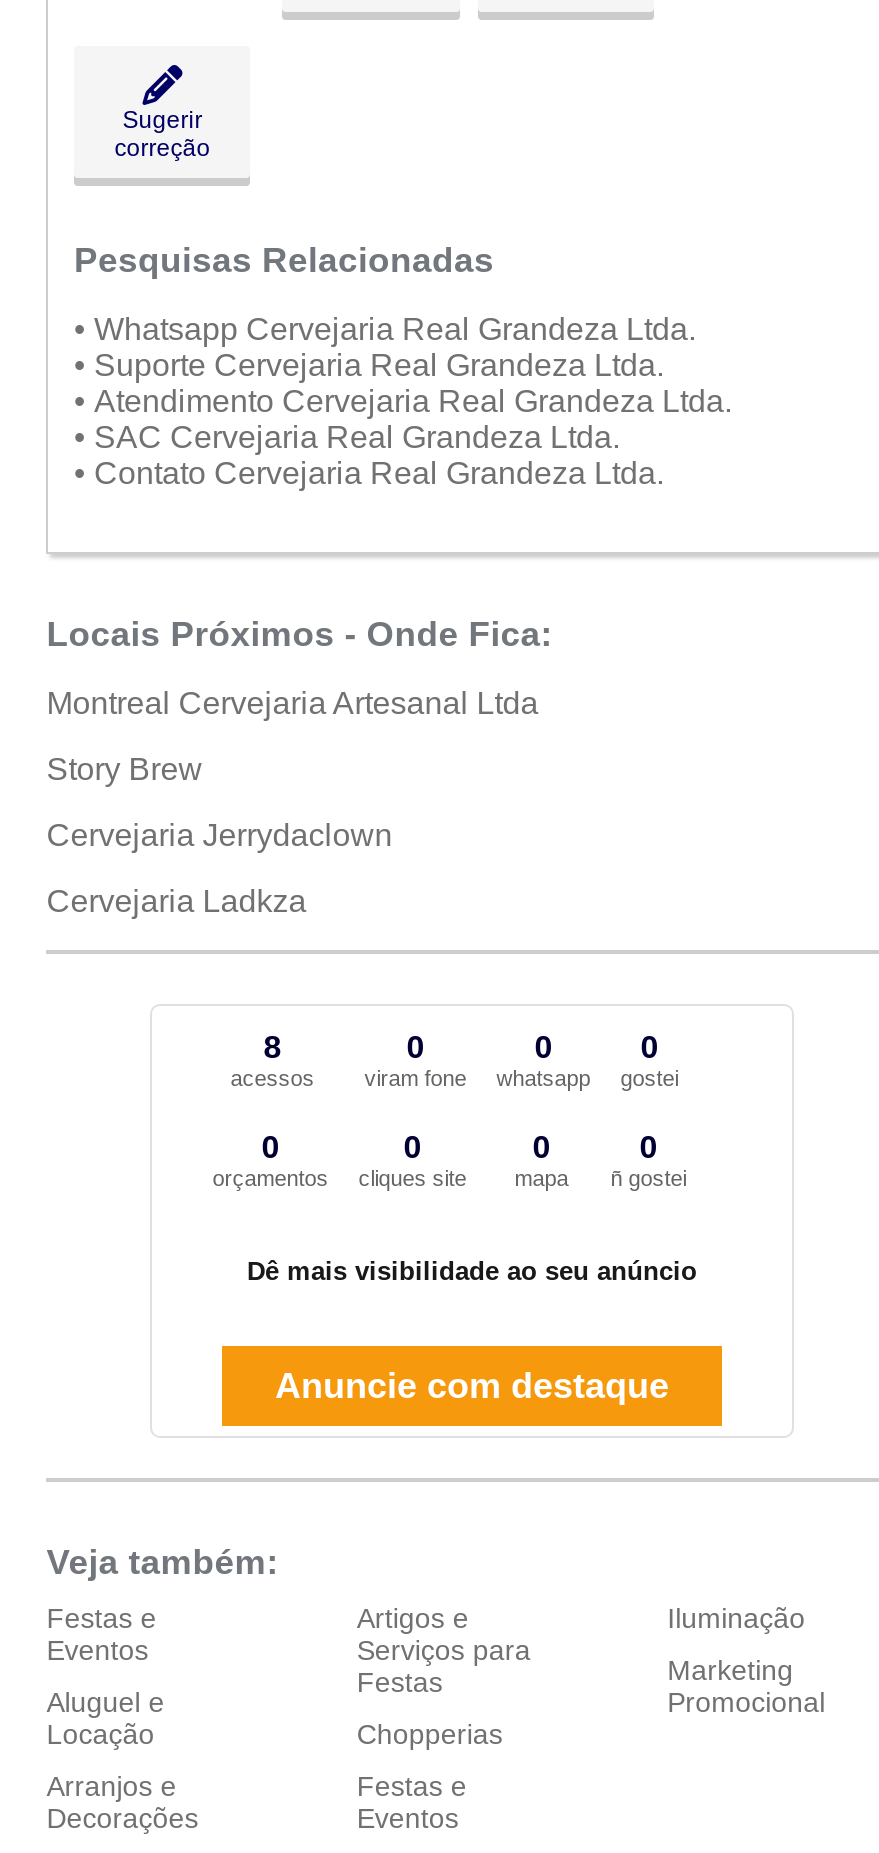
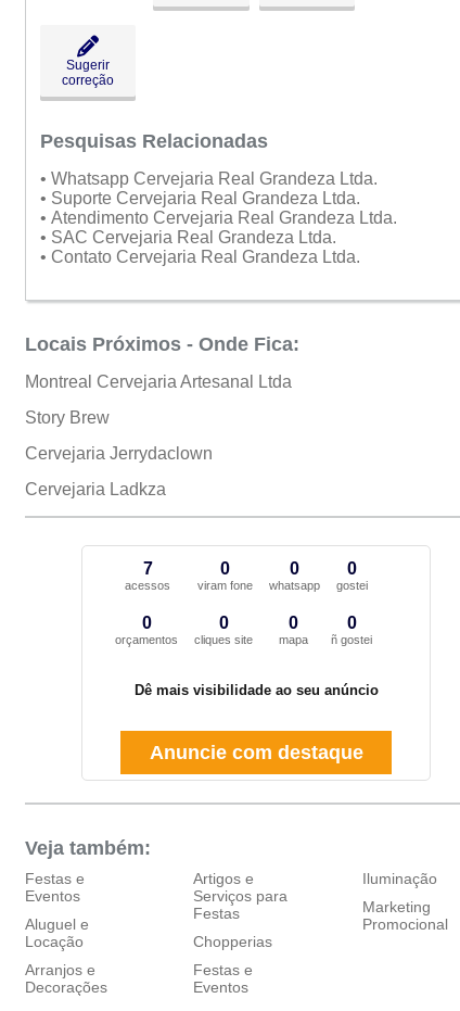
- 8
+ 7
